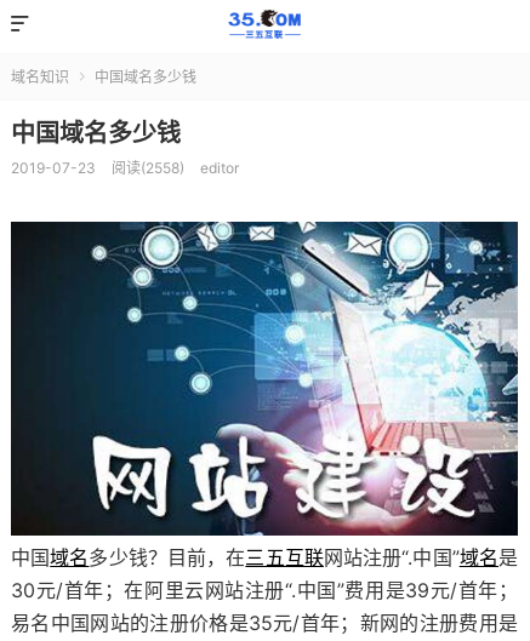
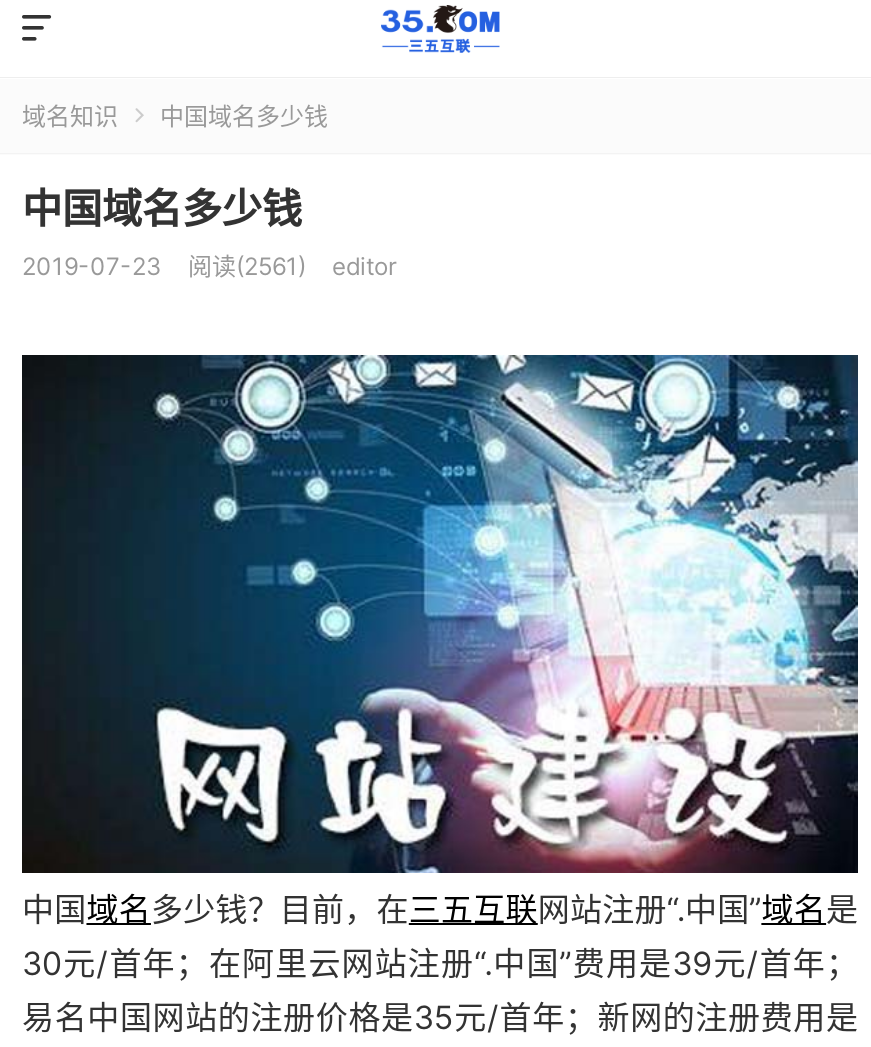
- 2019-07-23 阅读(2558) editor
+ 2019-07-23 阅读(2561) editor
